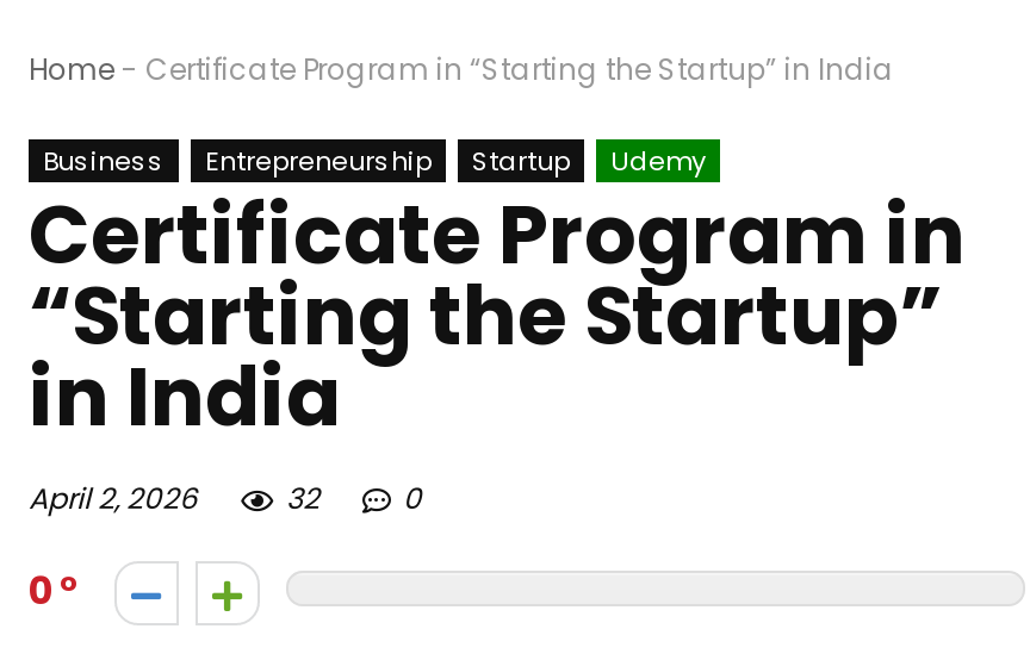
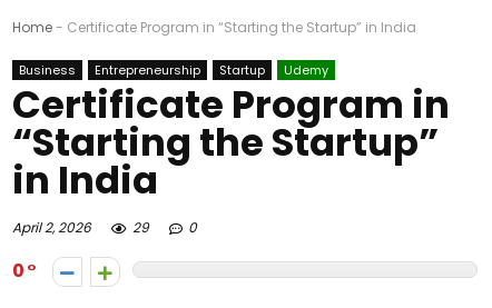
- 32
+ 29
